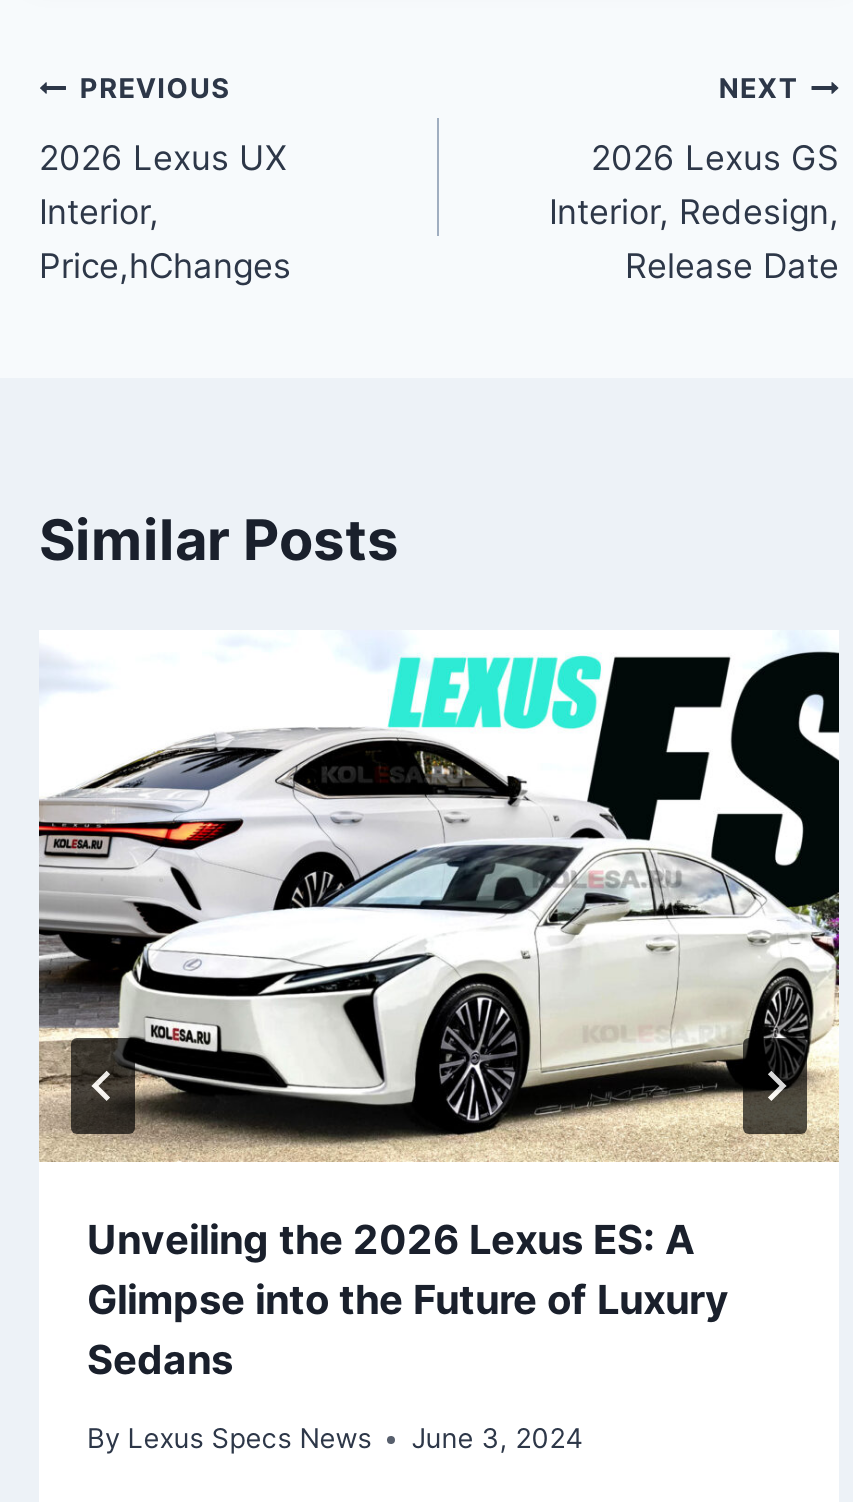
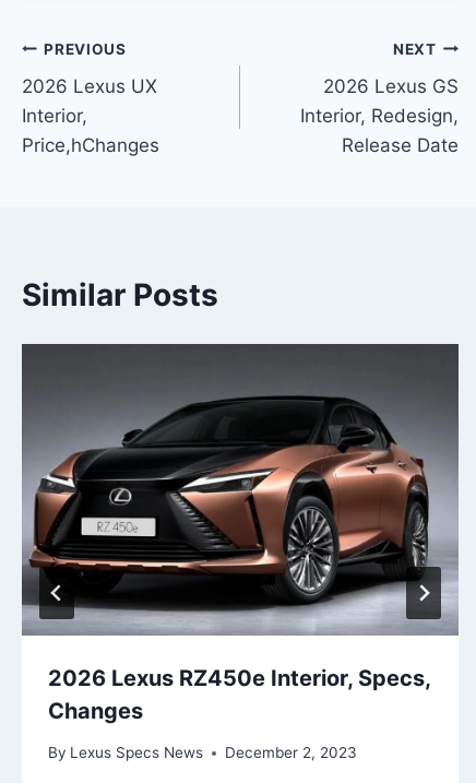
- [image]
- Unveiling the 2026 Lexus ES: A
- Glimpse into the Future of Luxury
- Sedans
+ [image]
+ 2026 Lexus RZ450e Interior, Specs,
+ Changes

- By Lexus Specs News June 3, 2024
+ By Lexus Specs News December 2, 2023
